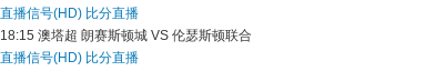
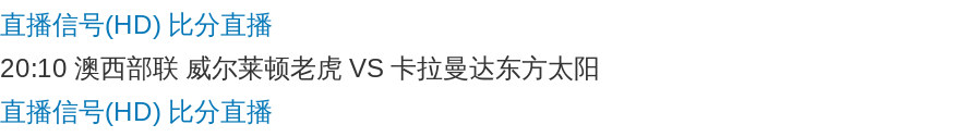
- 18:15 澳塔超朗赛斯顿城 VS 伦瑟斯顿联合
+ 20:10 澳西部联威尔莱顿老虎 VS 卡拉曼达东方太阳
